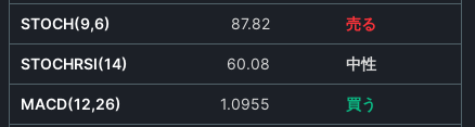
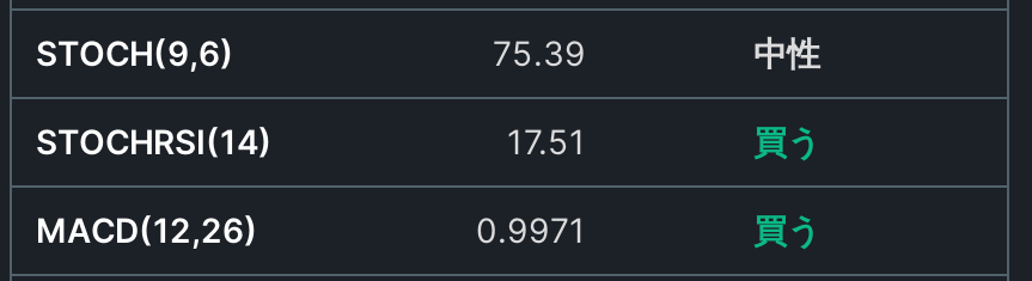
- 87.82
- 売る
+ 75.39
+ 中性

- 60.08
- 中性
+ 17.51
+ 買う

- 1.0955
+ 0.9971
